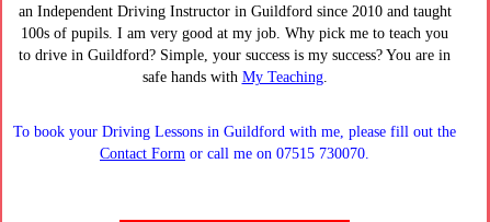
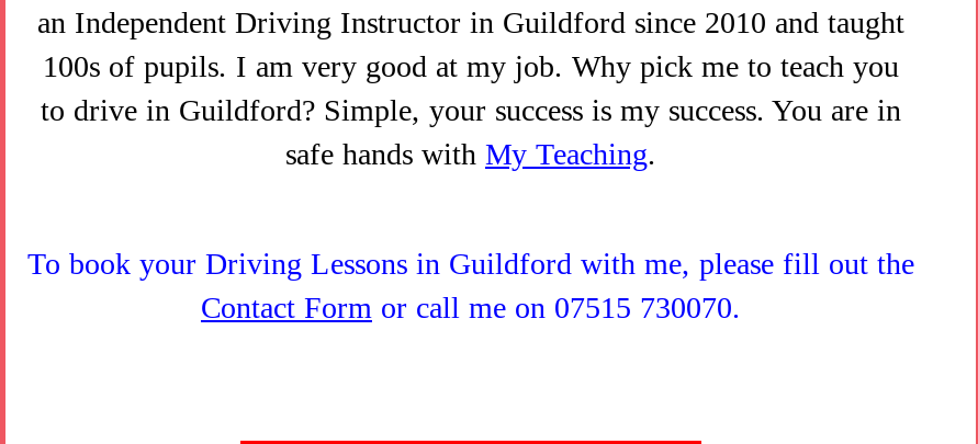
- to drive in Guildford? Simple, your success is my success? You are in
+ to drive in Guildford? Simple, your success is my success. You are in
